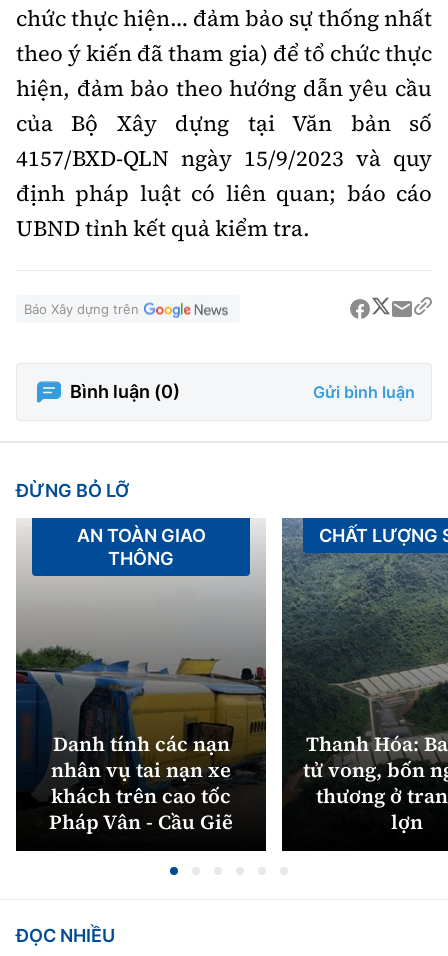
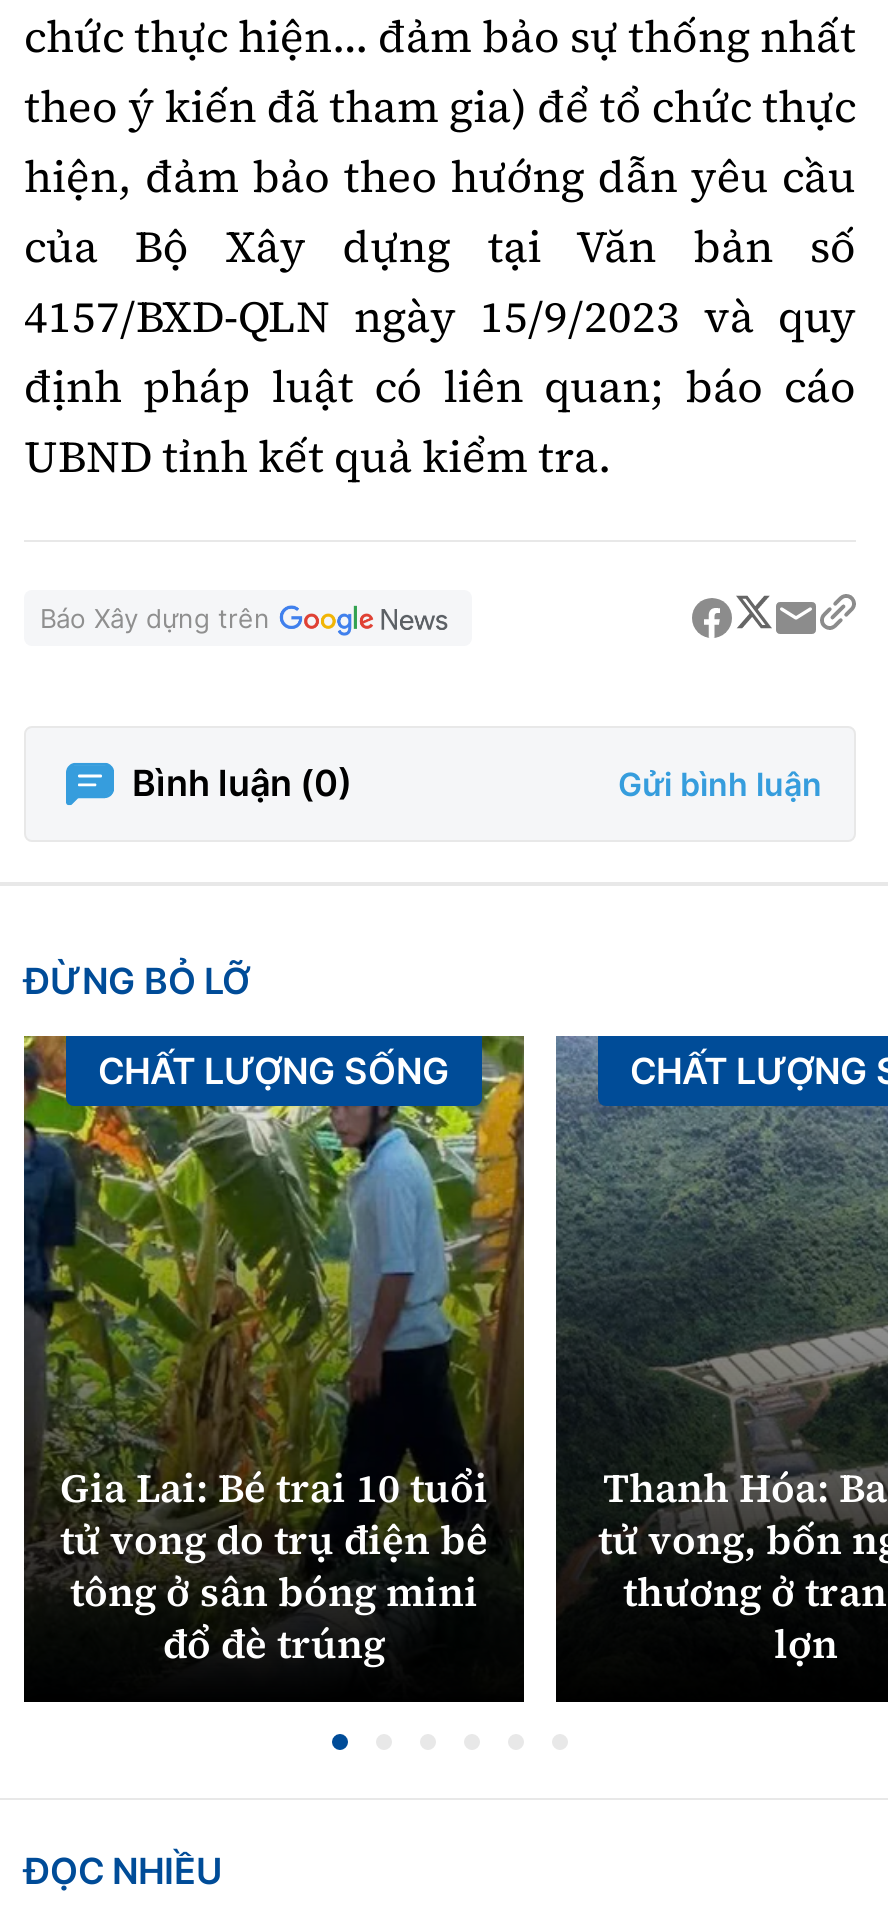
- [image]
- AN TOÀN GIAO
- THÔNG
+ [image]
+ CHẤT LƯỢNG SỐNG

- Danh tính các nạn
- nhân vụ tai nạn xe
- khách trên cao tốc
- Pháp Vân - Cầu Giẽ
+ Gia Lai: Bé trai 10 tuổi
+ tử vong do trụ điện bê
+ tông ở sân bóng mini
+ đổ đè trúng
